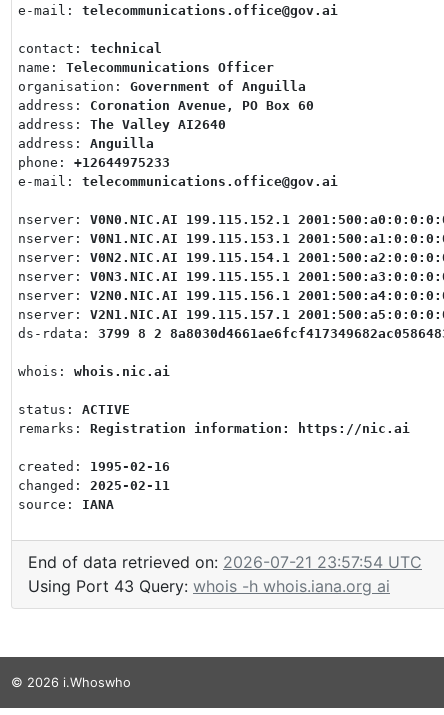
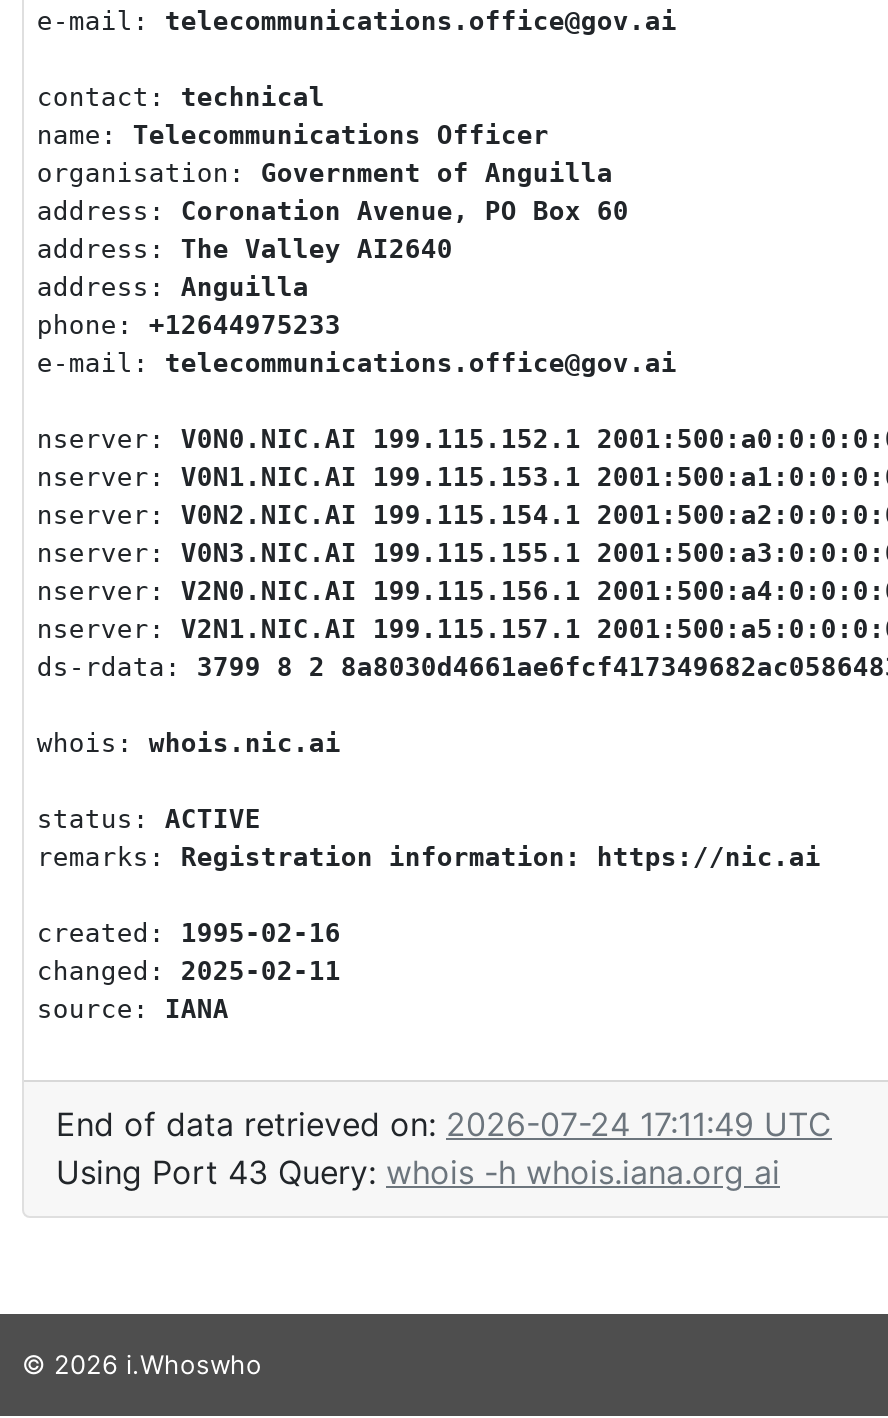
- End of data retrieved on: 2026-07-21 23:57:54 UTC
+ End of data retrieved on: 2026-07-24 17:11:49 UTC
